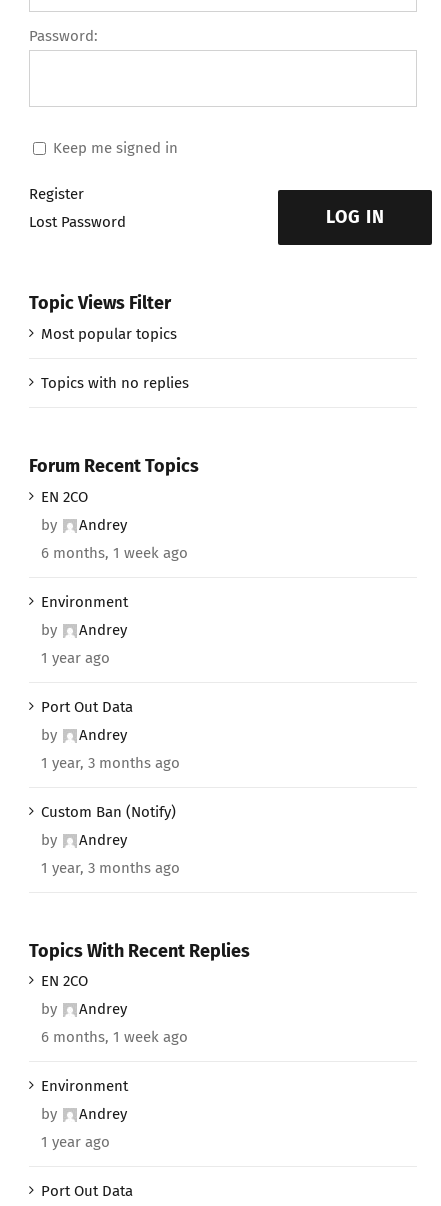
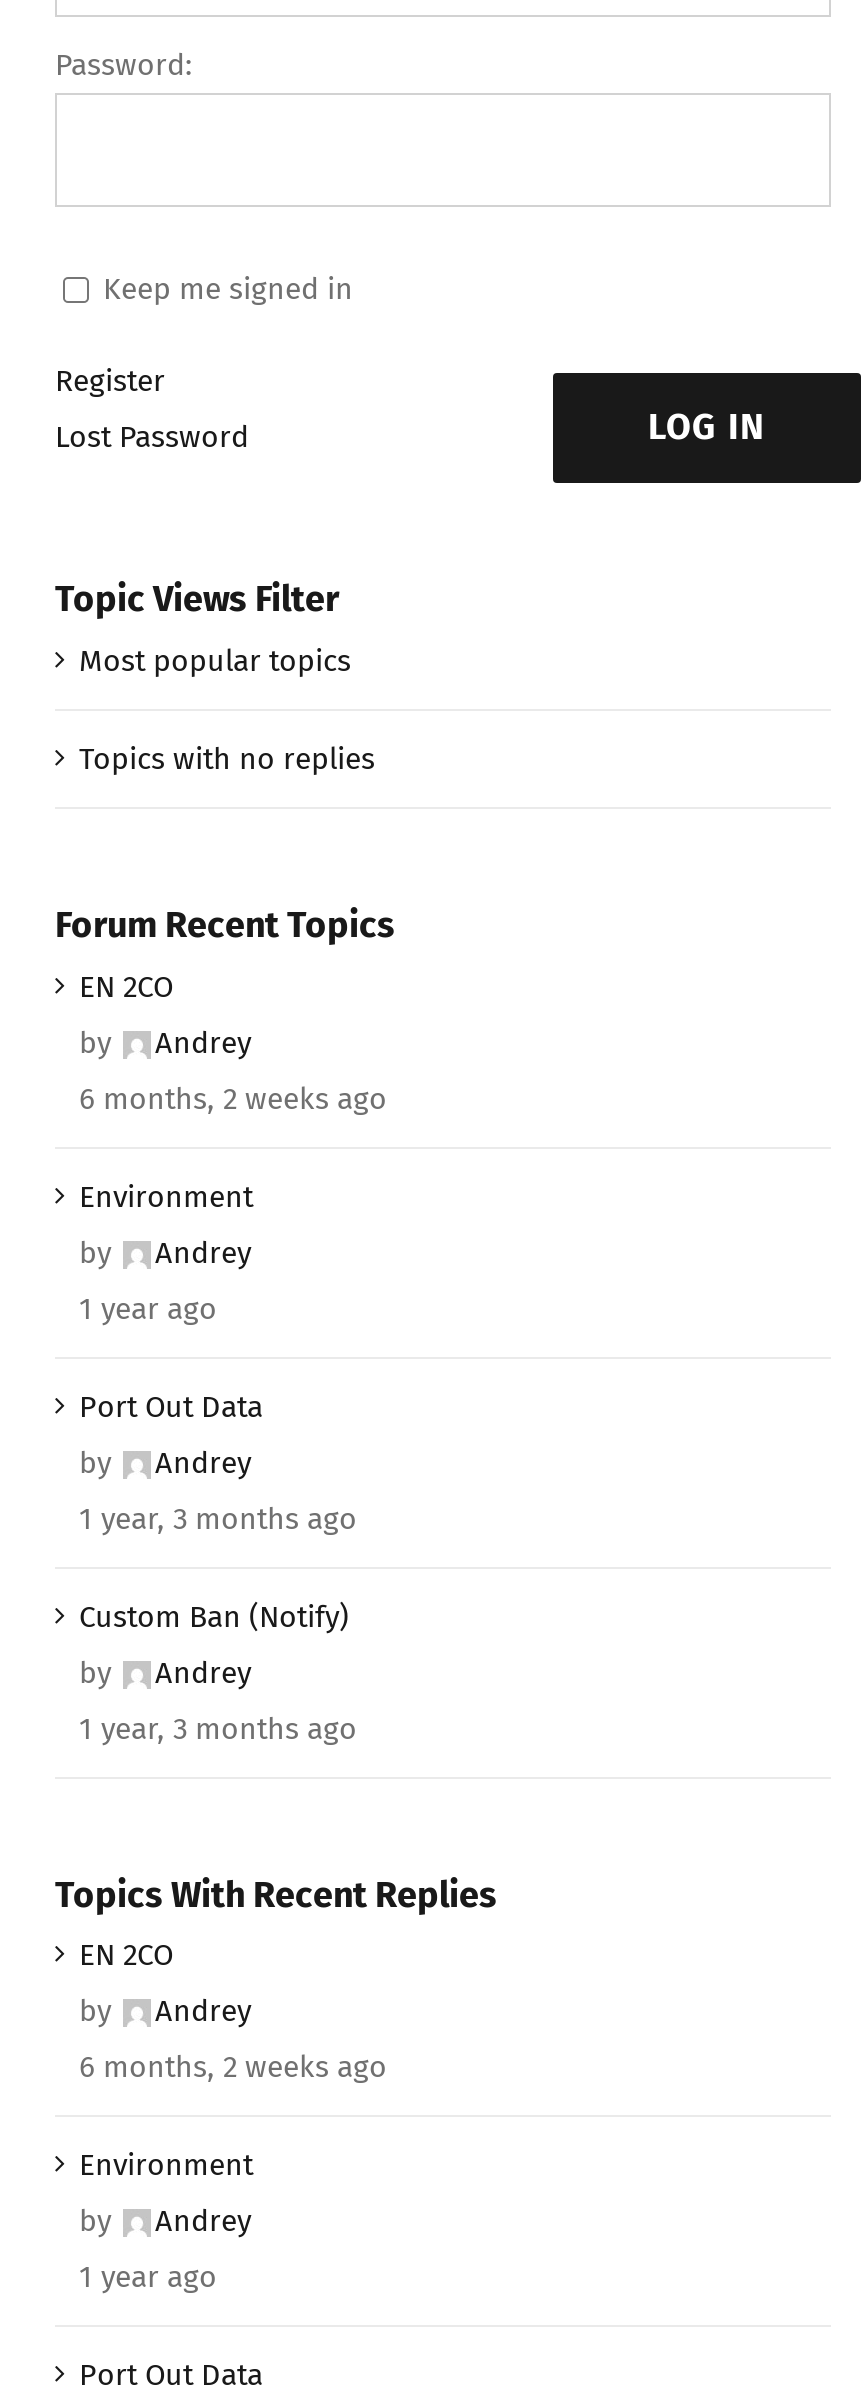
- 6 months, 1 week ago
+ 6 months, 2 weeks ago

- 6 months, 1 week ago
+ 6 months, 2 weeks ago
